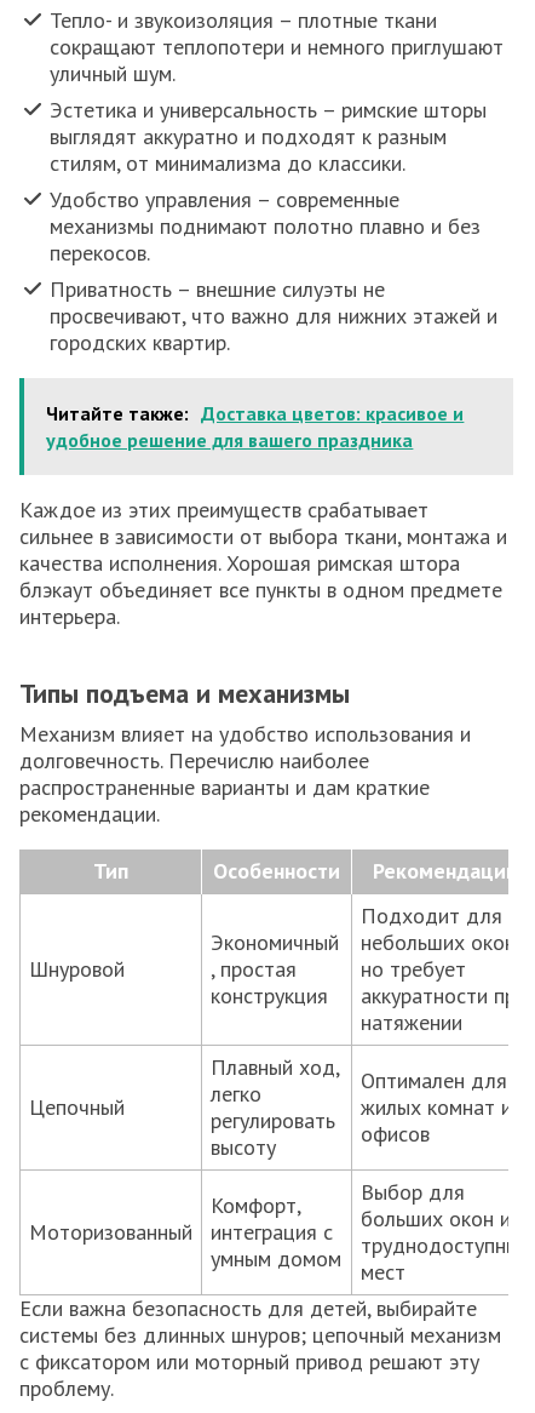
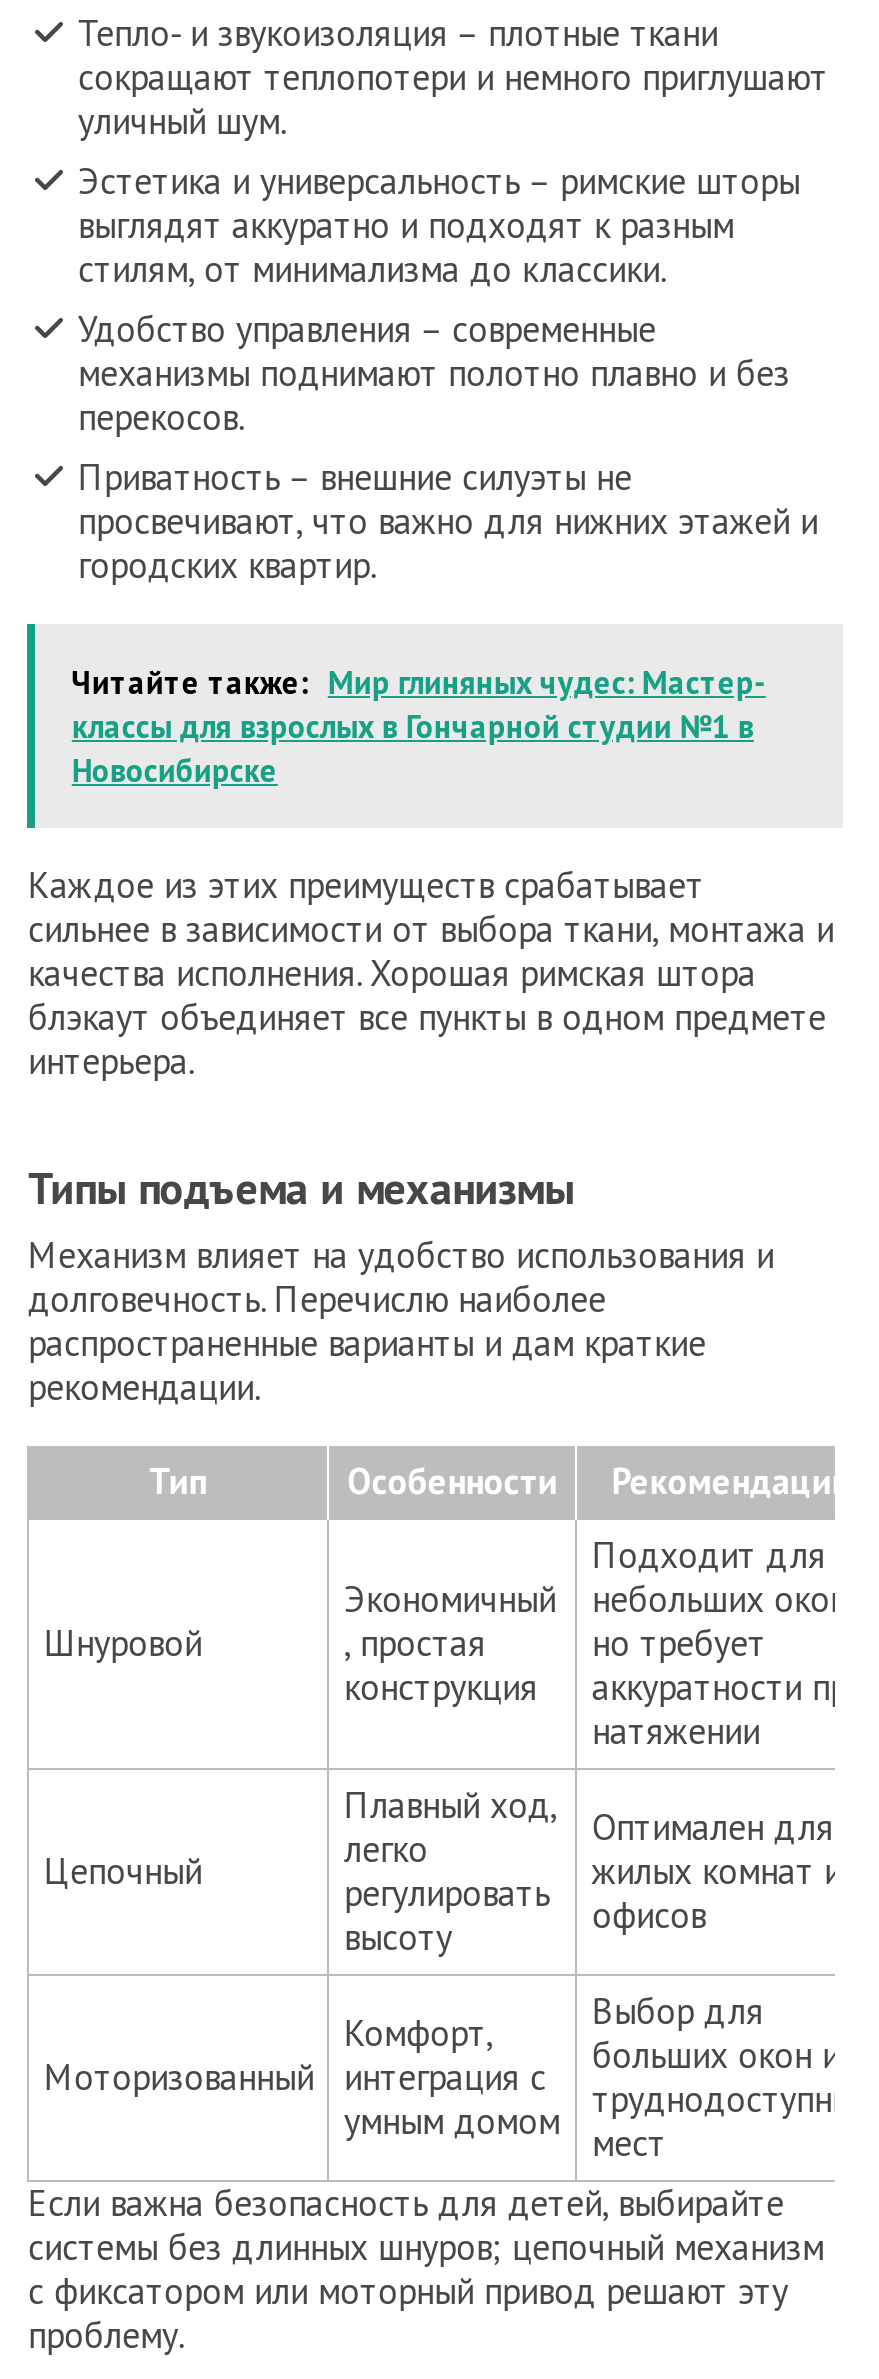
- Читайте также: Доставка цветов: красивое и
- удобное решение для вашего праздника
+ Читайте также: Мир глиняных чудес: Мастер-
+ классы для взрослых в Гончарной студии №1 в
+ Новосибирске
